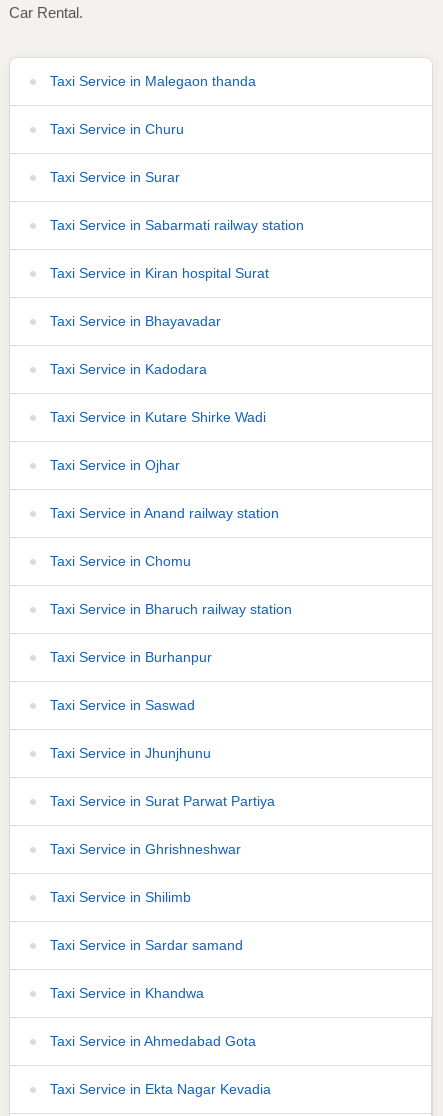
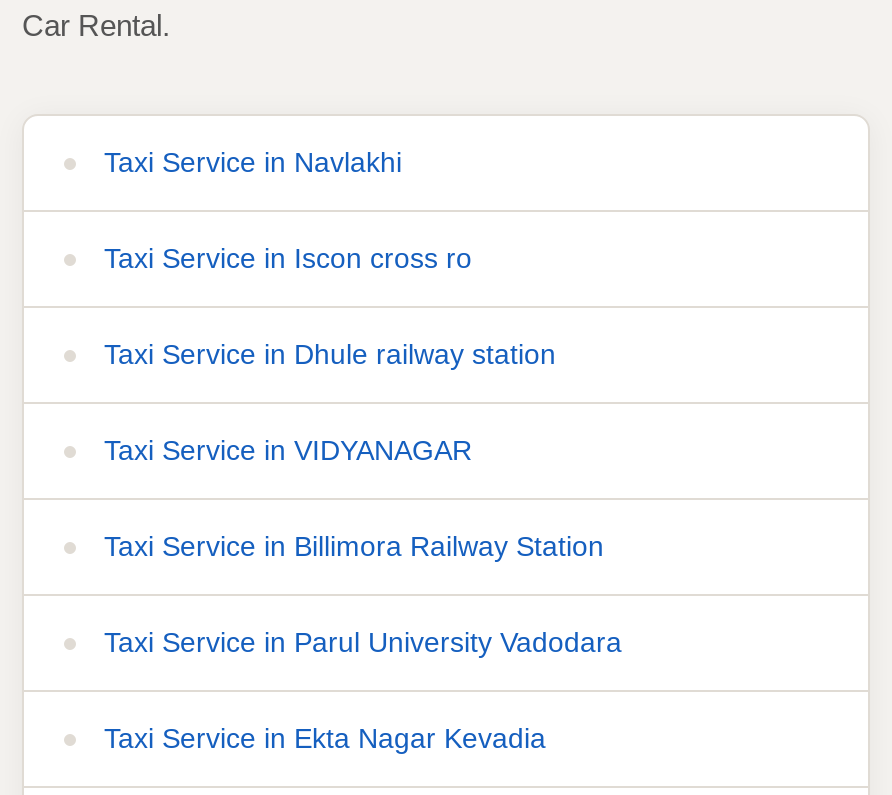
- Taxi Service in Malegaon thanda
- Taxi Service in Churu
- Taxi Service in Surar
- Taxi Service in Sabarmati railway station
- Taxi Service in Kiran hospital Surat
- Taxi Service in Bhayavadar
- Taxi Service in Kadodara
- Taxi Service in Kutare Shirke Wadi
- Taxi Service in Ojhar
- Taxi Service in Anand railway station
- Taxi Service in Chomu
- Taxi Service in Bharuch railway station
- Taxi Service in Burhanpur
- Taxi Service in Saswad
- Taxi Service in Jhunjhunu
- Taxi Service in Surat Parwat Partiya
- Taxi Service in Ghrishneshwar
- Taxi Service in Shilimb
- Taxi Service in Sardar samand
- Taxi Service in Khandwa
- Taxi Service in Ahmedabad Gota
+ Taxi Service in Navlakhi
+ Taxi Service in Iscon cross ro
+ Taxi Service in Dhule railway station
+ Taxi Service in VIDYANAGAR
+ Taxi Service in Billimora Railway Station
+ Taxi Service in Parul University Vadodara
